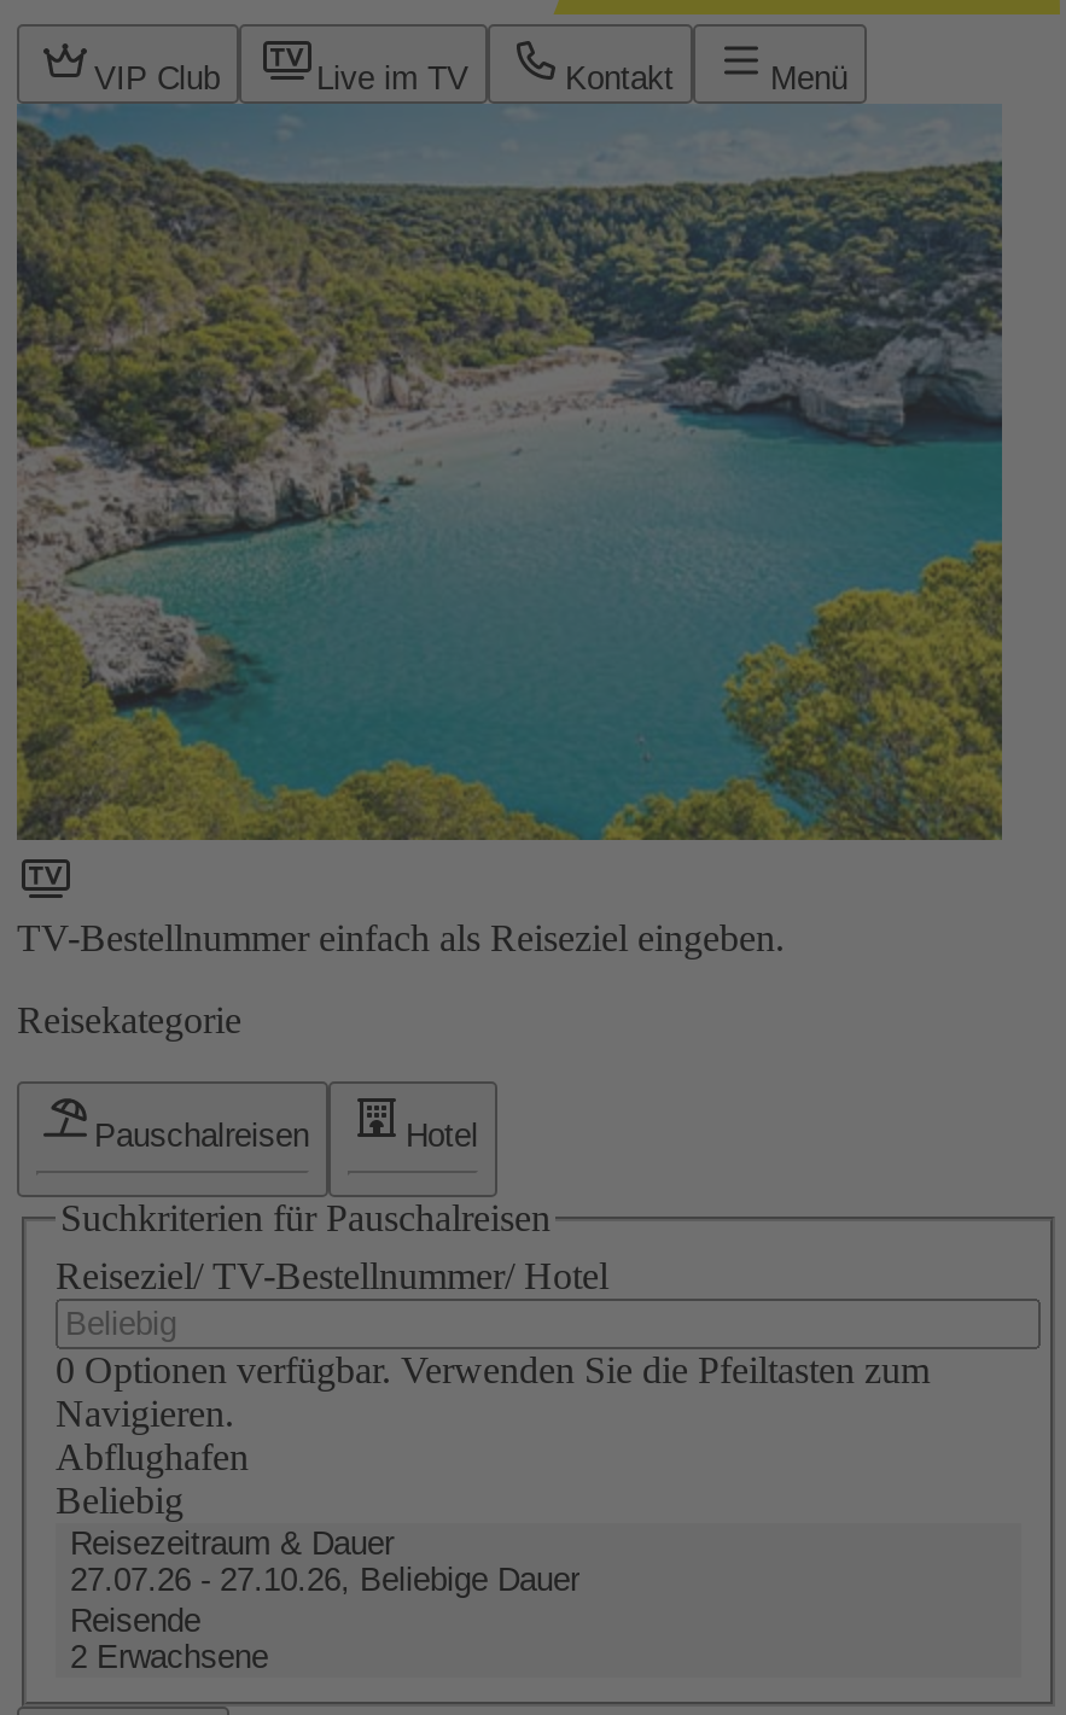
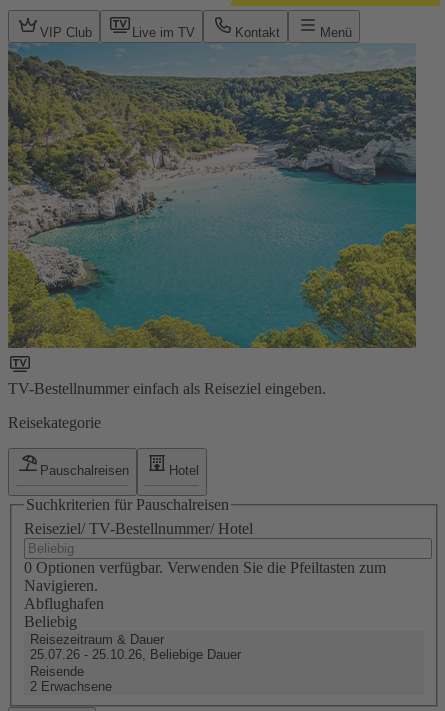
- 27.07.26 - 27.10.26, Beliebige Dauer
+ 25.07.26 - 25.10.26, Beliebige Dauer
